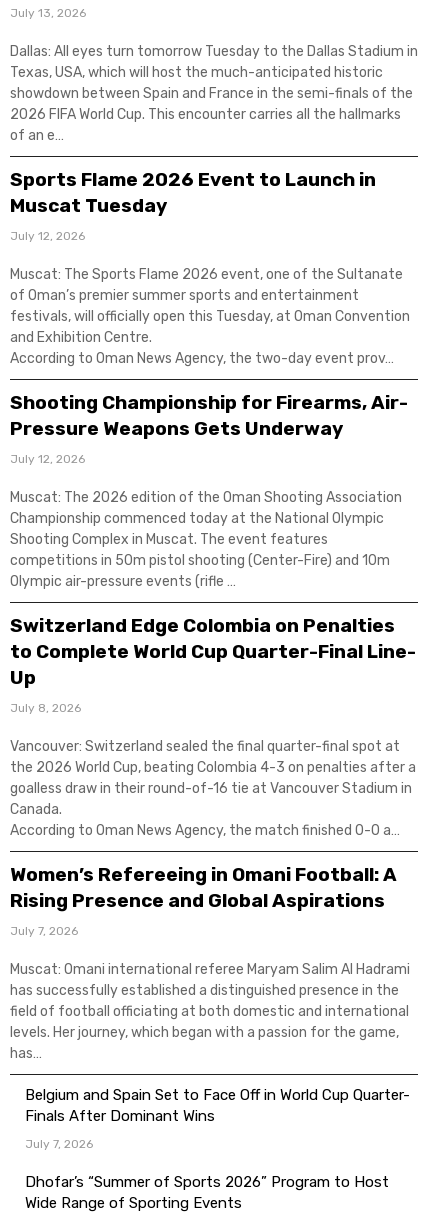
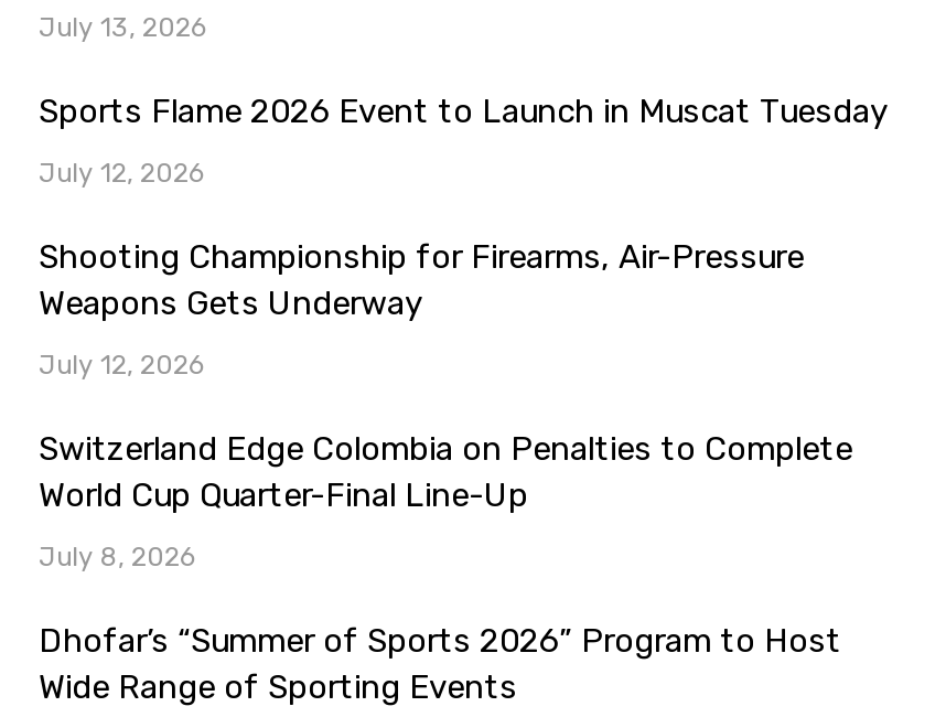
- Dallas: All eyes turn tomorrow Tuesday to the Dallas Stadium in
- Texas, USA, which will host the much-anticipated historic
- showdown between Spain and France in the semi-finals of the
- 2026 FIFA World Cup. This encounter carries all the hallmarks
- of an e…
- Sports Flame 2026 Event to Launch in
- Muscat Tuesday
+ Sports Flame 2026 Event to Launch in Muscat Tuesday

- Muscat: The Sports Flame 2026 event, one of the Sultanate
- of Oman’s premier summer sports and entertainment
- festivals, will officially open this Tuesday, at Oman Convention
- and Exhibition Centre.
- According to Oman News Agency, the two-day event prov…
- Shooting Championship for Firearms, Air-
- Pressure Weapons Gets Underway
+ Shooting Championship for Firearms, Air-Pressure
+ Weapons Gets Underway

- Muscat: The 2026 edition of the Oman Shooting Association
- Championship commenced today at the National Olympic
- Shooting Complex in Muscat. The event features
- competitions in 50m pistol shooting (Center-Fire) and 10m
- Olympic air-pressure events (rifle …
- Switzerland Edge Colombia on Penalties
- to Complete World Cup Quarter-Final Line-
- Up
+ Switzerland Edge Colombia on Penalties to Complete
+ World Cup Quarter-Final Line-Up

- Vancouver: Switzerland sealed the final quarter-final spot at
- the 2026 World Cup, beating Colombia 4-3 on penalties after a
- goalless draw in their round-of-16 tie at Vancouver Stadium in
- Canada.
- According to Oman News Agency, the match finished 0-0 a…
- Women’s Refereeing in Omani Football: A
- Rising Presence and Global Aspirations
- July 7, 2026
- Muscat: Omani international referee Maryam Salim Al Hadrami
- has successfully established a distinguished presence in the
- field of football officiating at both domestic and international
- levels. Her journey, which began with a passion for the game,
- has…
- Belgium and Spain Set to Face Off in World Cup Quarter-
- Finals After Dominant Wins
- July 7, 2026
